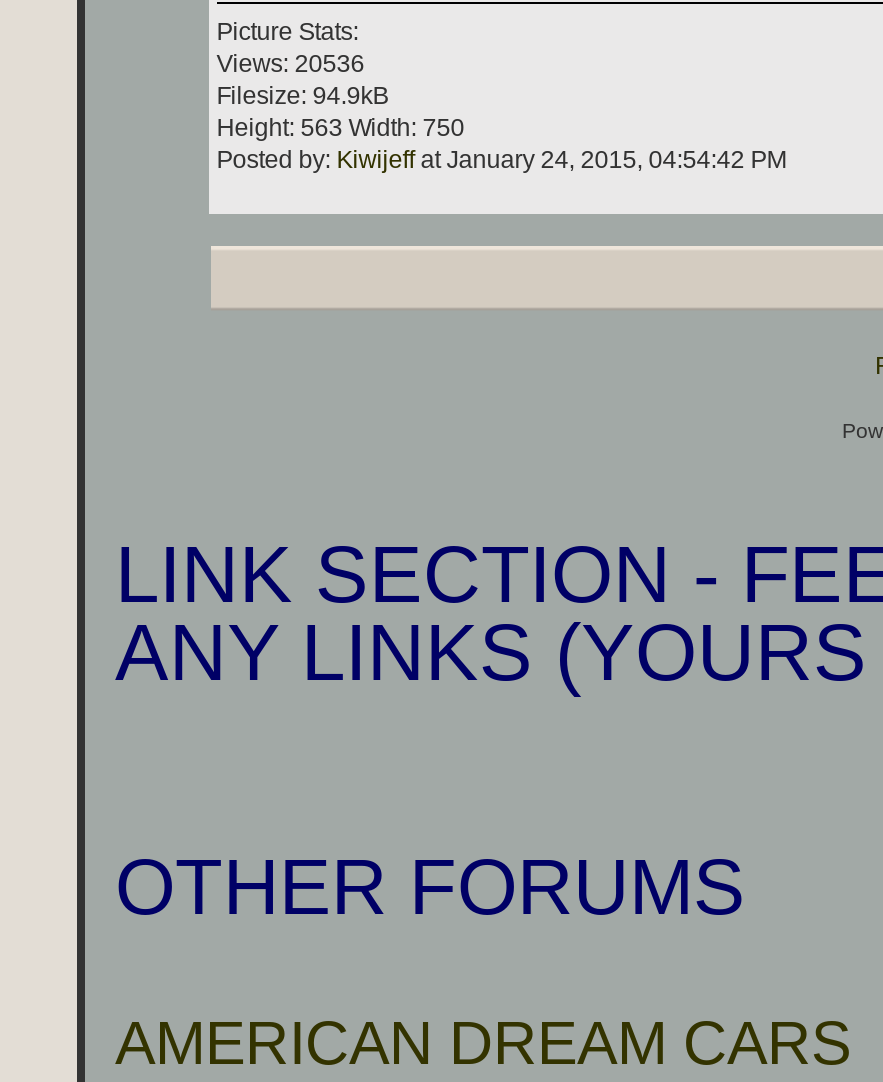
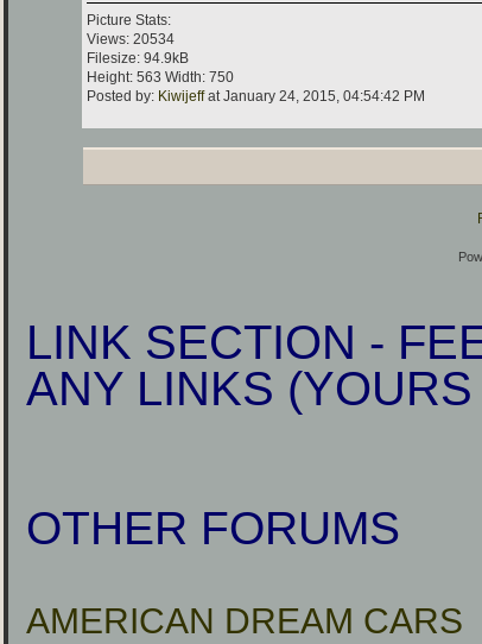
- Views: 20536
+ Views: 20534
